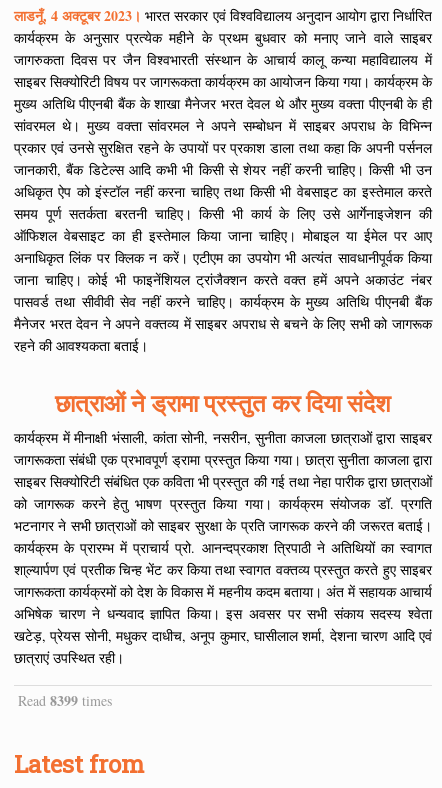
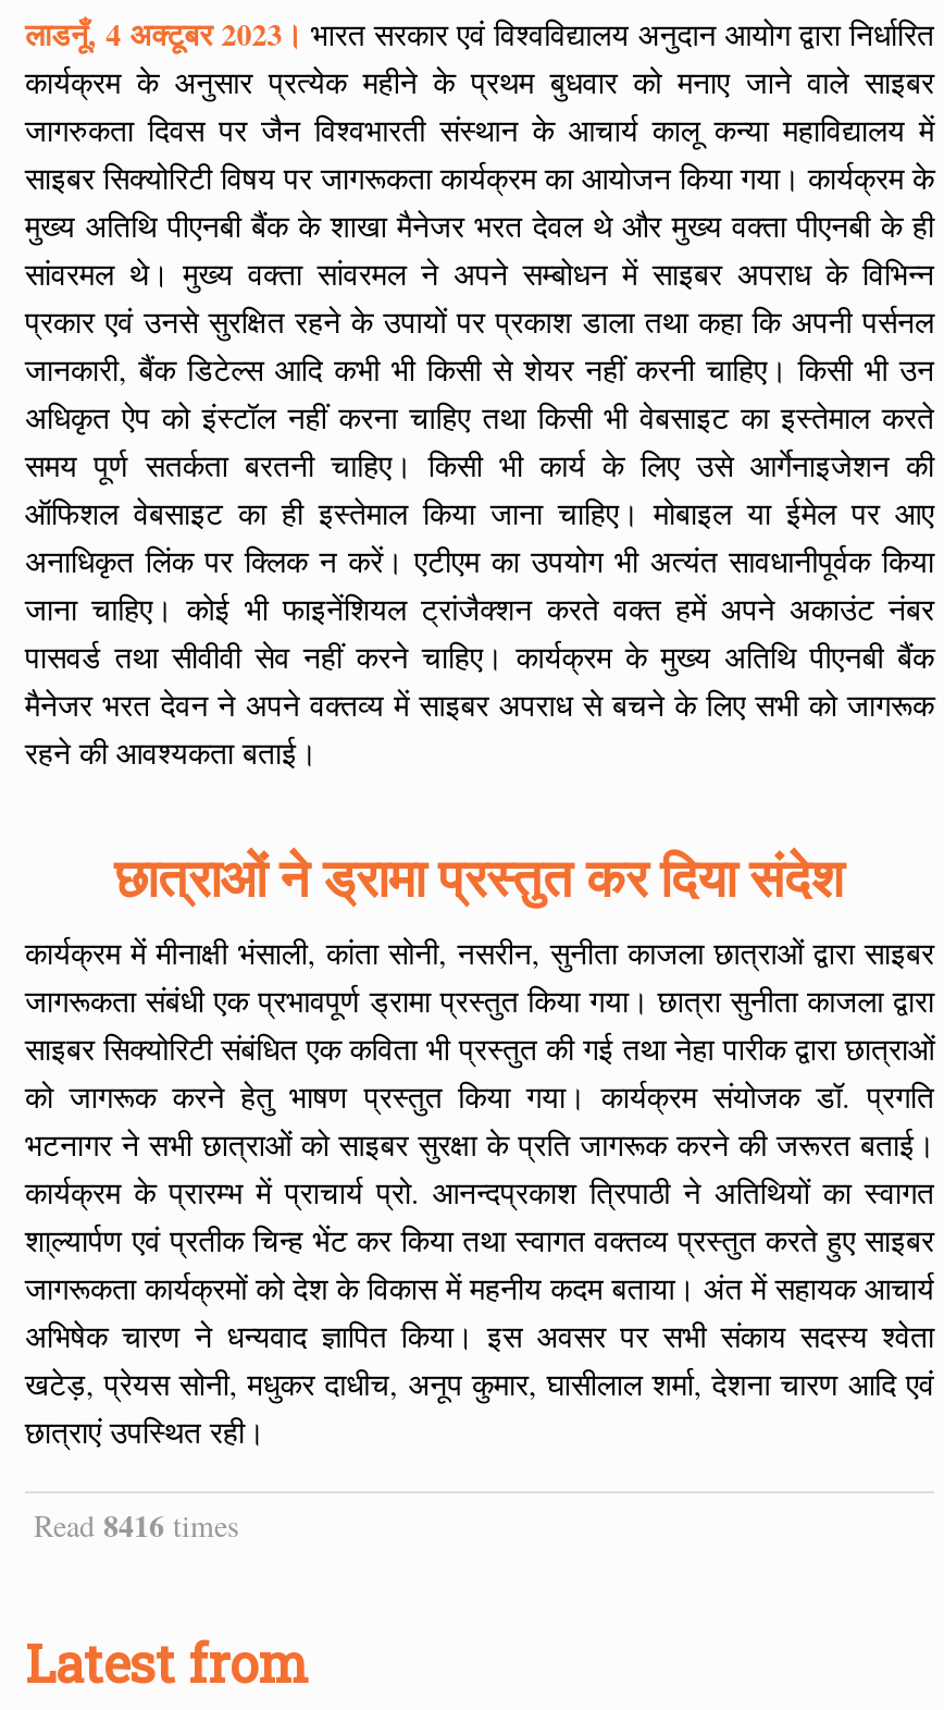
- Read 8399 times
+ Read 8416 times
